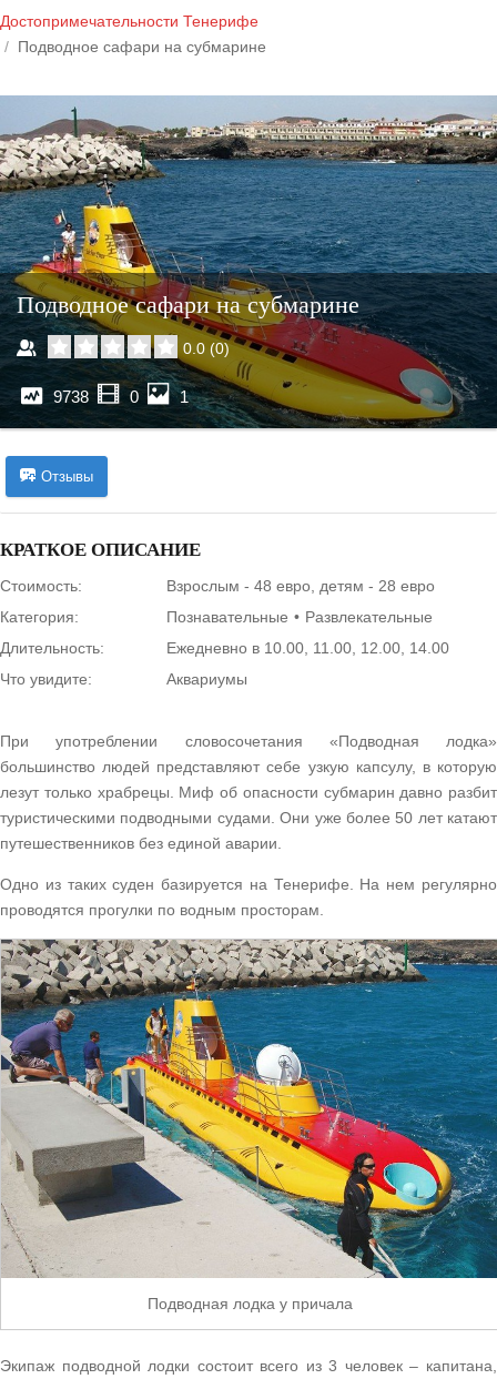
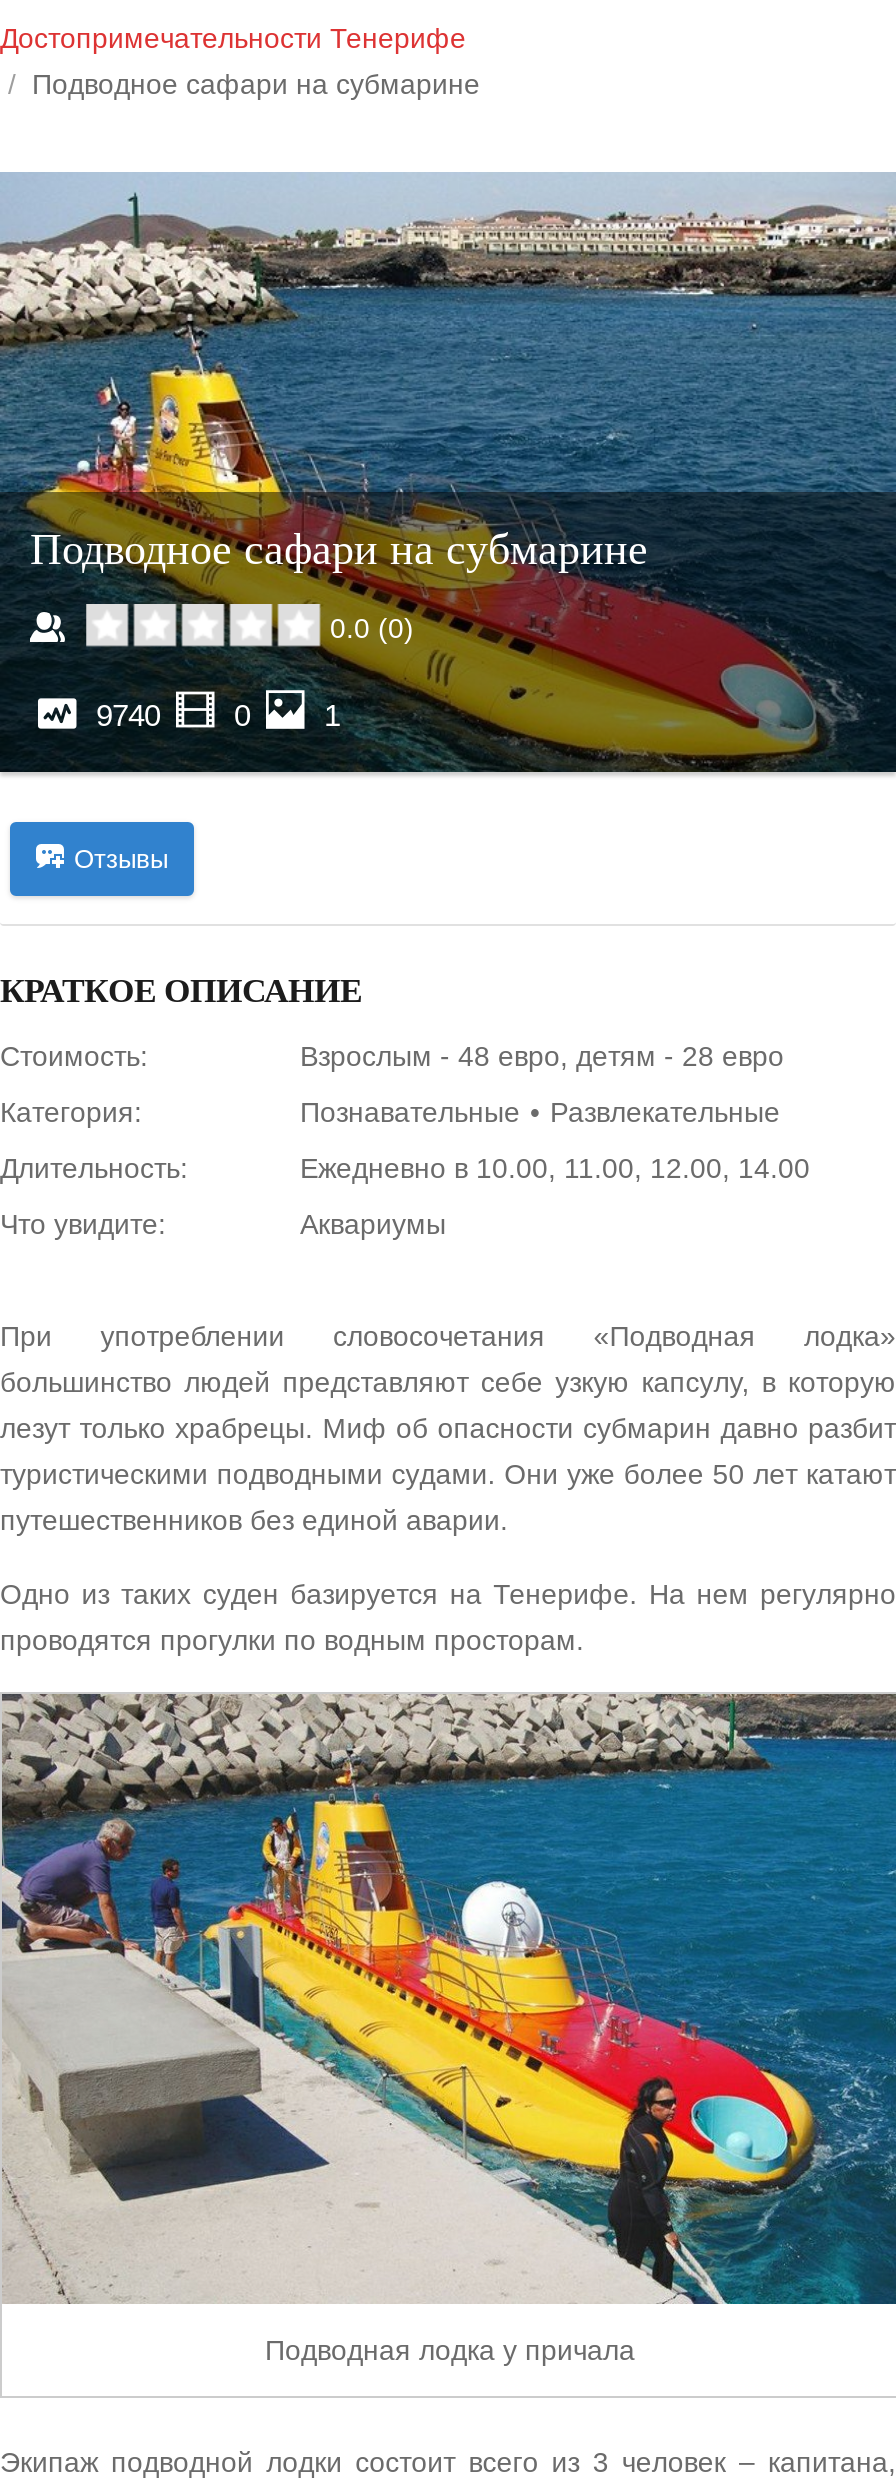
- 9738
+ 9740
